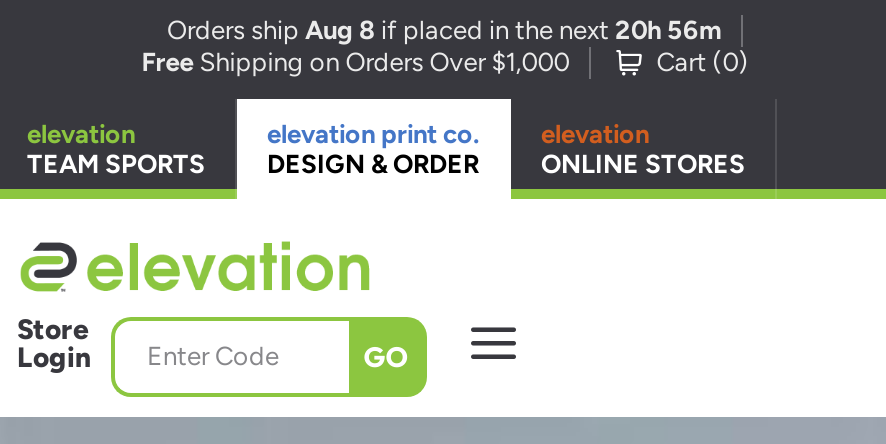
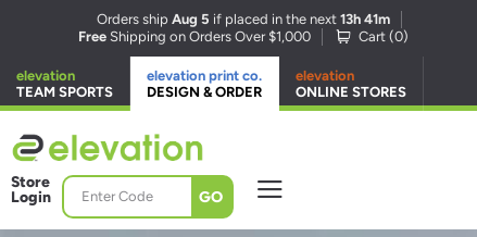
- Orders ship Aug 8 if placed in the next 20h 56m
+ Orders ship Aug 5 if placed in the next 13h 41m
